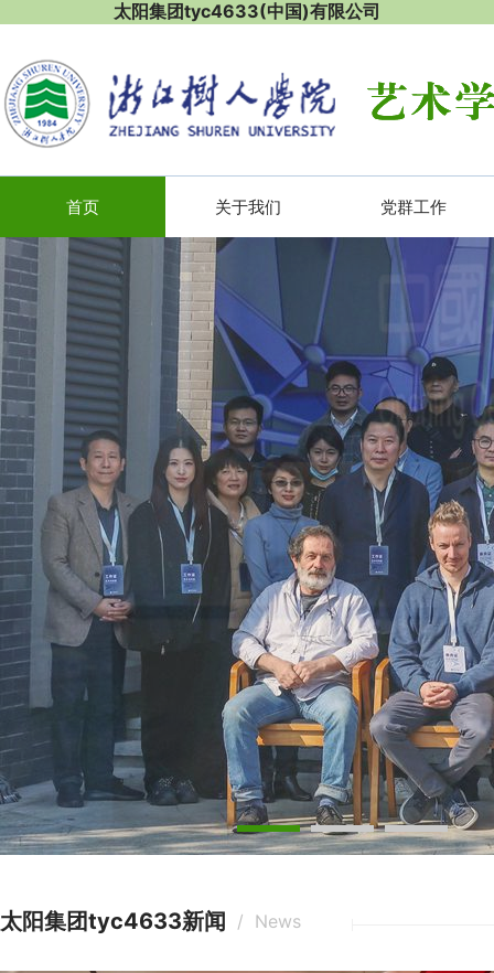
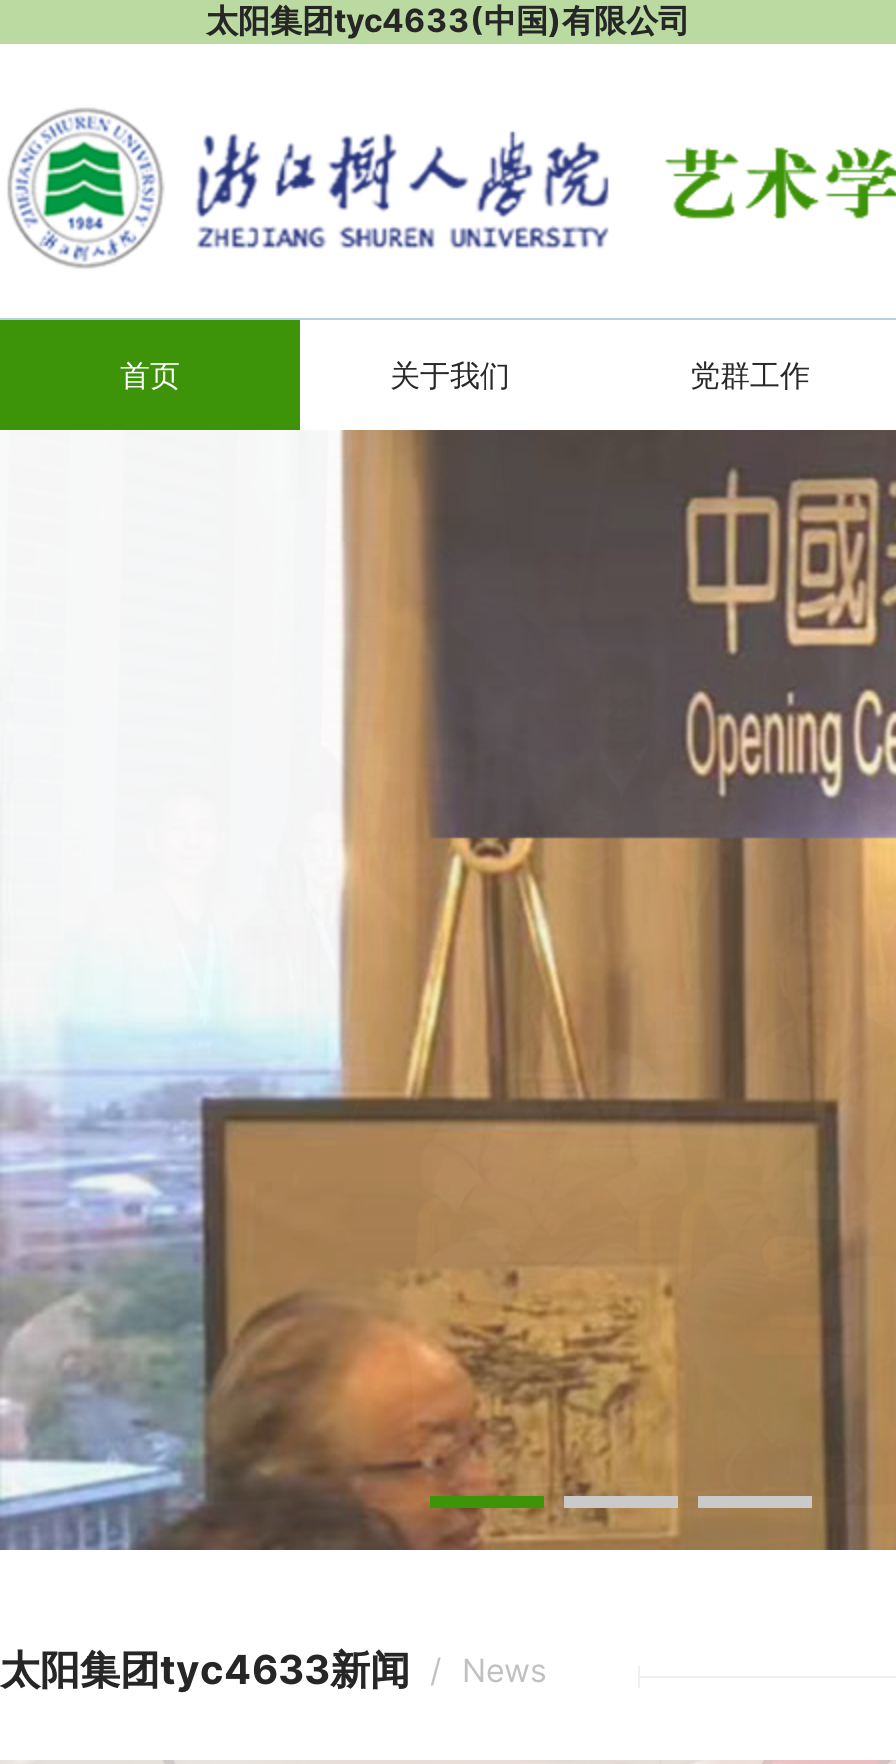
- [image]
+ [image]
